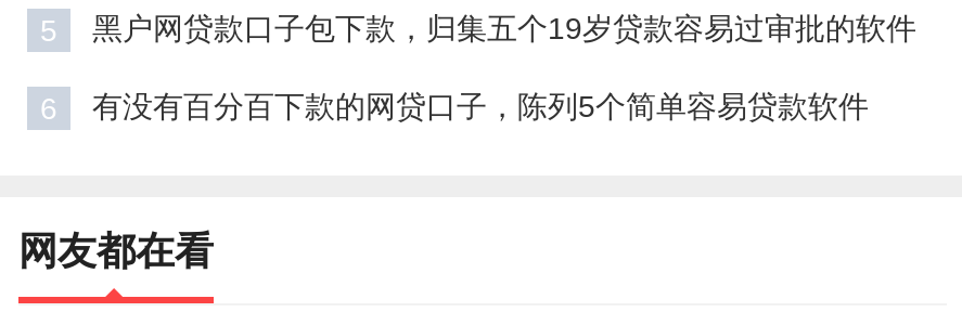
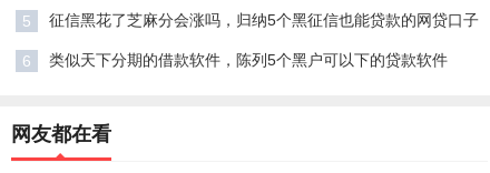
- 黑户网贷款口子包下款，归集五个19岁贷款容易过审批的软件
+ 征信黑花了芝麻分会涨吗，归纳5个黑征信也能贷款的网贷口子

- 有没有百分百下款的网贷口子，陈列5个简单容易贷款软件
+ 类似天下分期‌的借款软件，陈列5个黑户可以下的贷款软件
